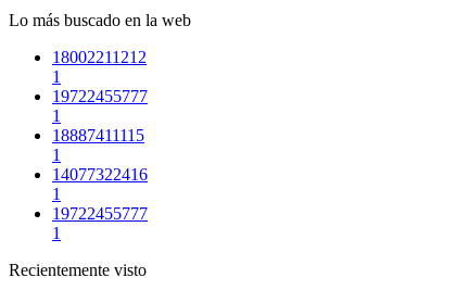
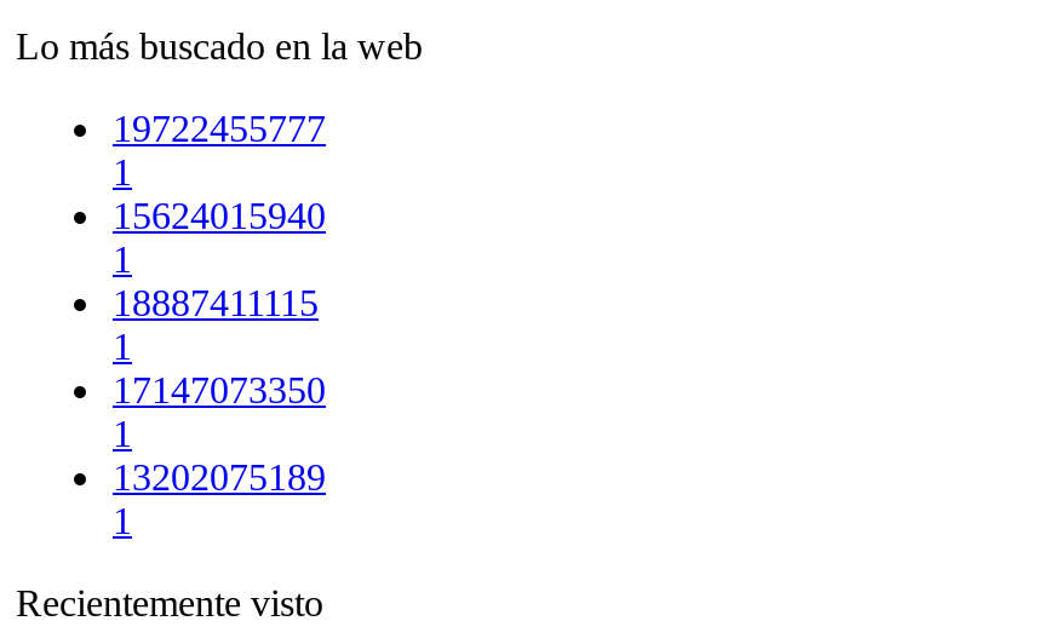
- 18002211212
+ 19722455777

- 19722455777
+ 15624015940

- 14077322416
+ 17147073350

- 19722455777
+ 13202075189
